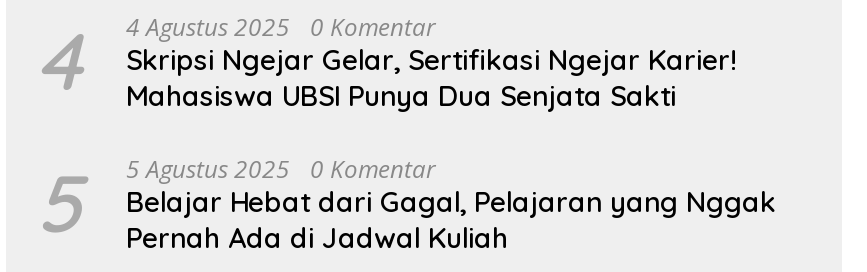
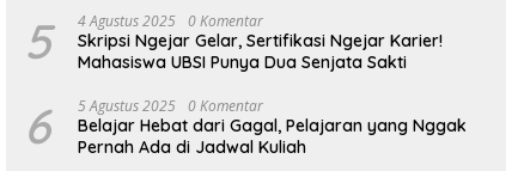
- 4 4 Agustus 2025 0 Komentar Skripsi Ngejar Gelar, Sertifikasi Ngejar Karier! Mahasiswa UBSI Punya Dua Senjata Sakti
+ 5 4 Agustus 2025 0 Komentar Skripsi Ngejar Gelar, Sertifikasi Ngejar Karier! Mahasiswa UBSI Punya Dua Senjata Sakti

- 5 5 Agustus 2025 0 Komentar Belajar Hebat dari Gagal, Pelajaran yang Nggak Pernah Ada di Jadwal Kuliah
+ 6 5 Agustus 2025 0 Komentar Belajar Hebat dari Gagal, Pelajaran yang Nggak Pernah Ada di Jadwal Kuliah
